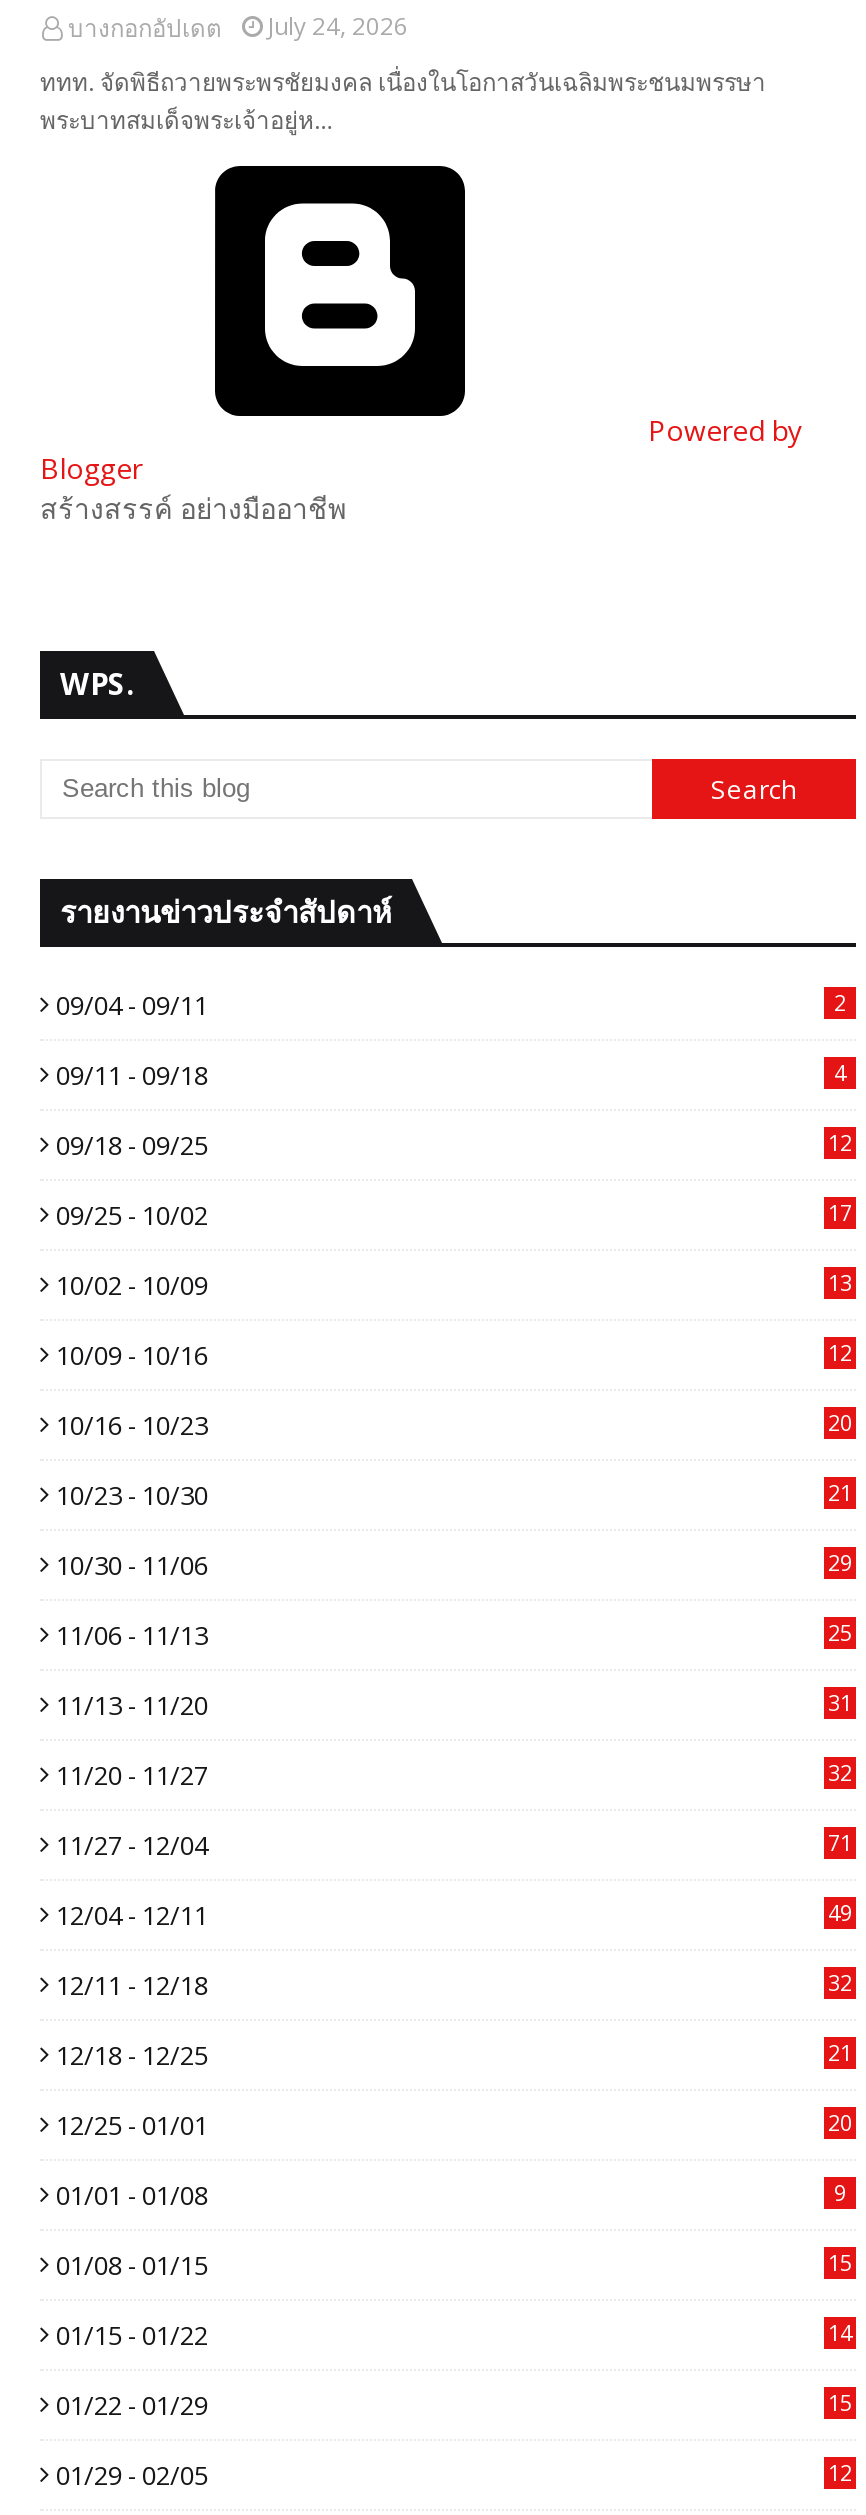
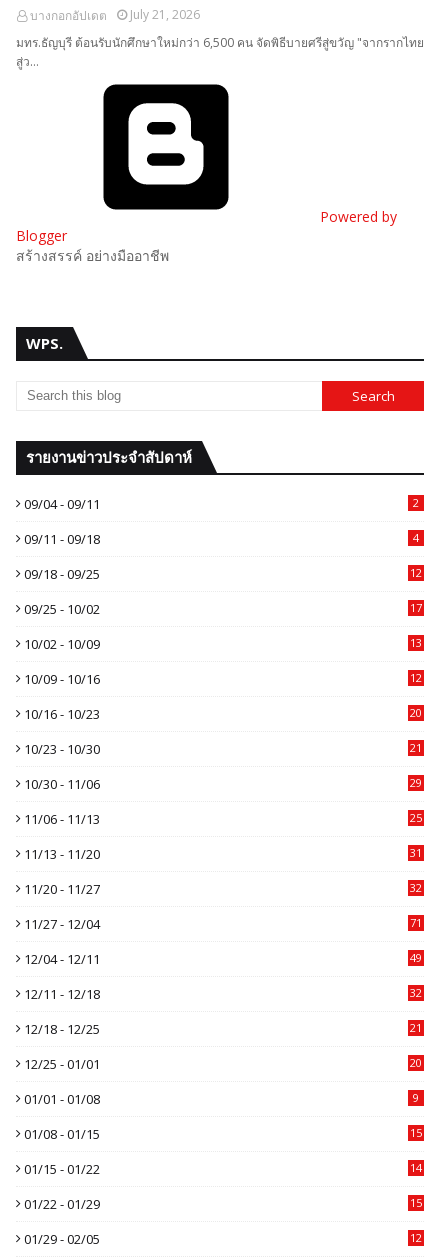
- บางกอกอัปเดต July 24, 2026
+ บางกอกอัปเดต July 21, 2026

- ททท. จัดพิธีถวายพระพรชัยมงคล เนื่องในโอกาสวันเฉลิมพระชนมพรรษา
- พระบาทสมเด็จพระเจ้าอยู่ห…
+ มทร.ธัญบุรี ต้อนรับนักศึกษาใหม่กว่า 6,500 คน จัดพิธีบายศรีสู่ขวัญ "จากรากไทย
+ สู่ว…
